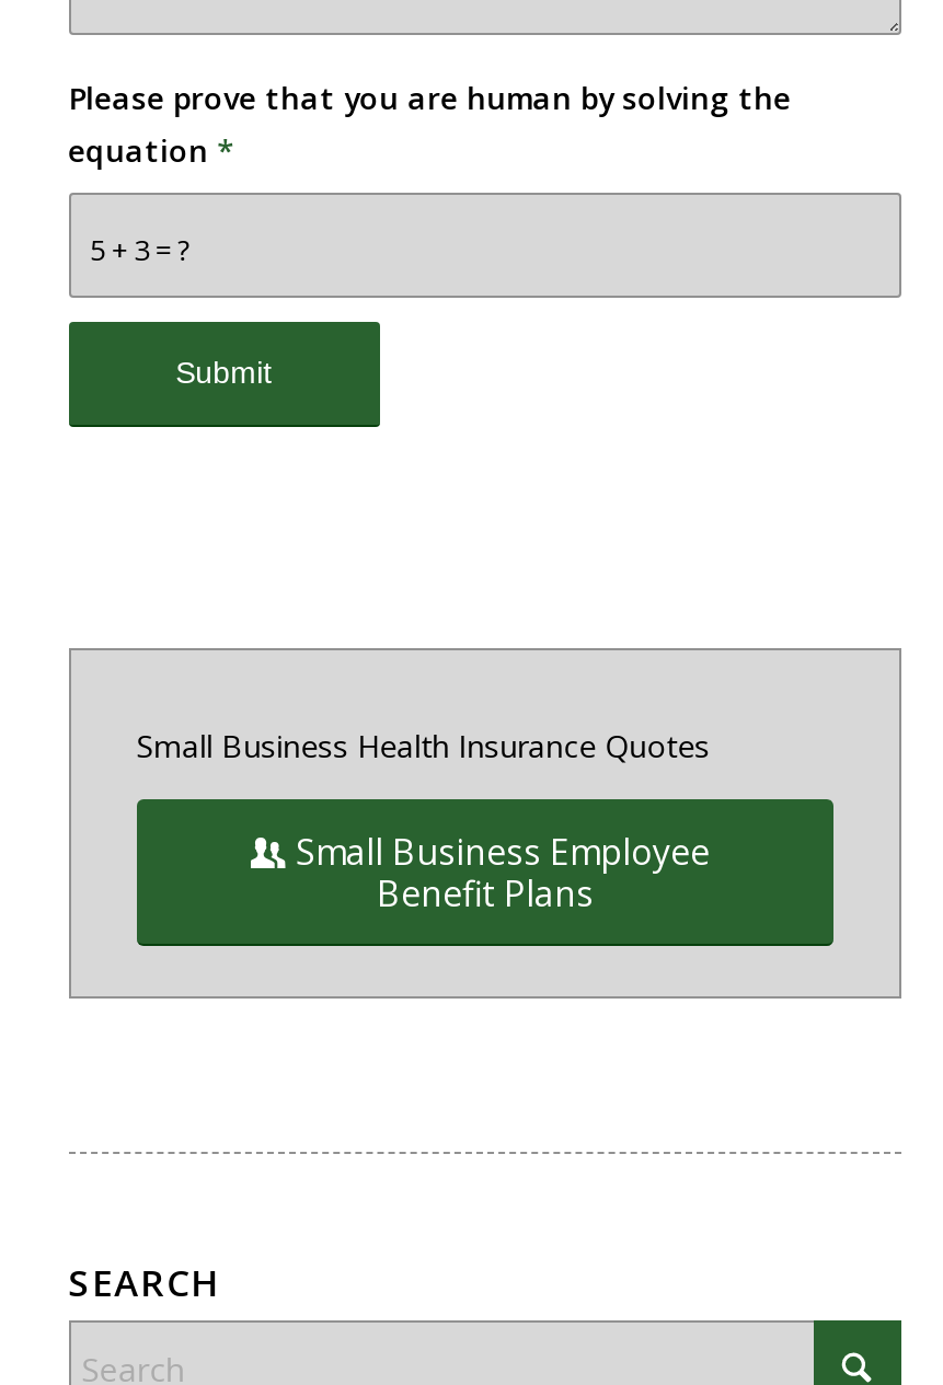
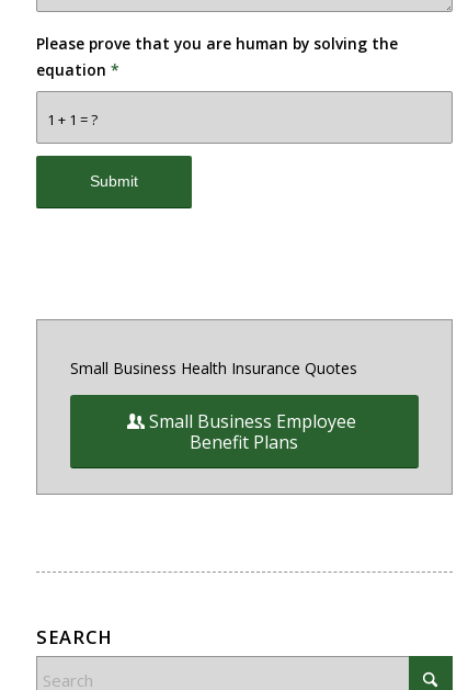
- 5 + 3 = ?
+ 1 + 1 = ?
